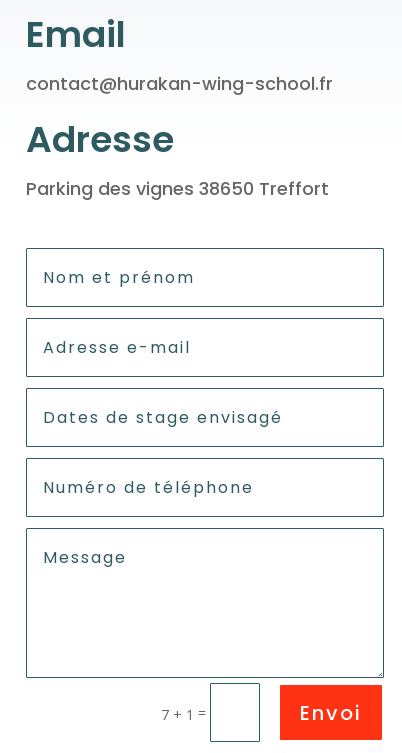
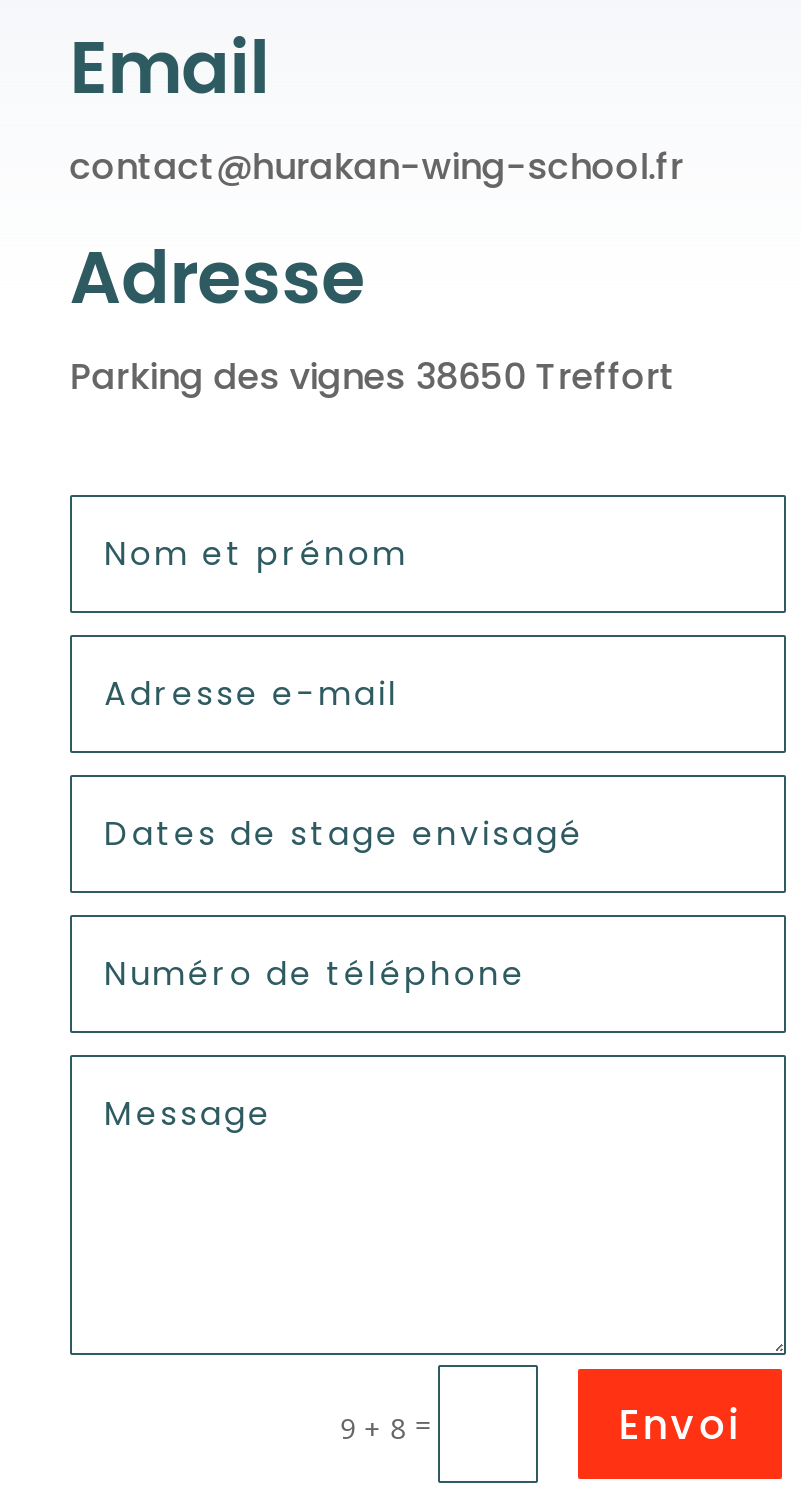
- 7 + 1 =
+ 9 + 8 =
